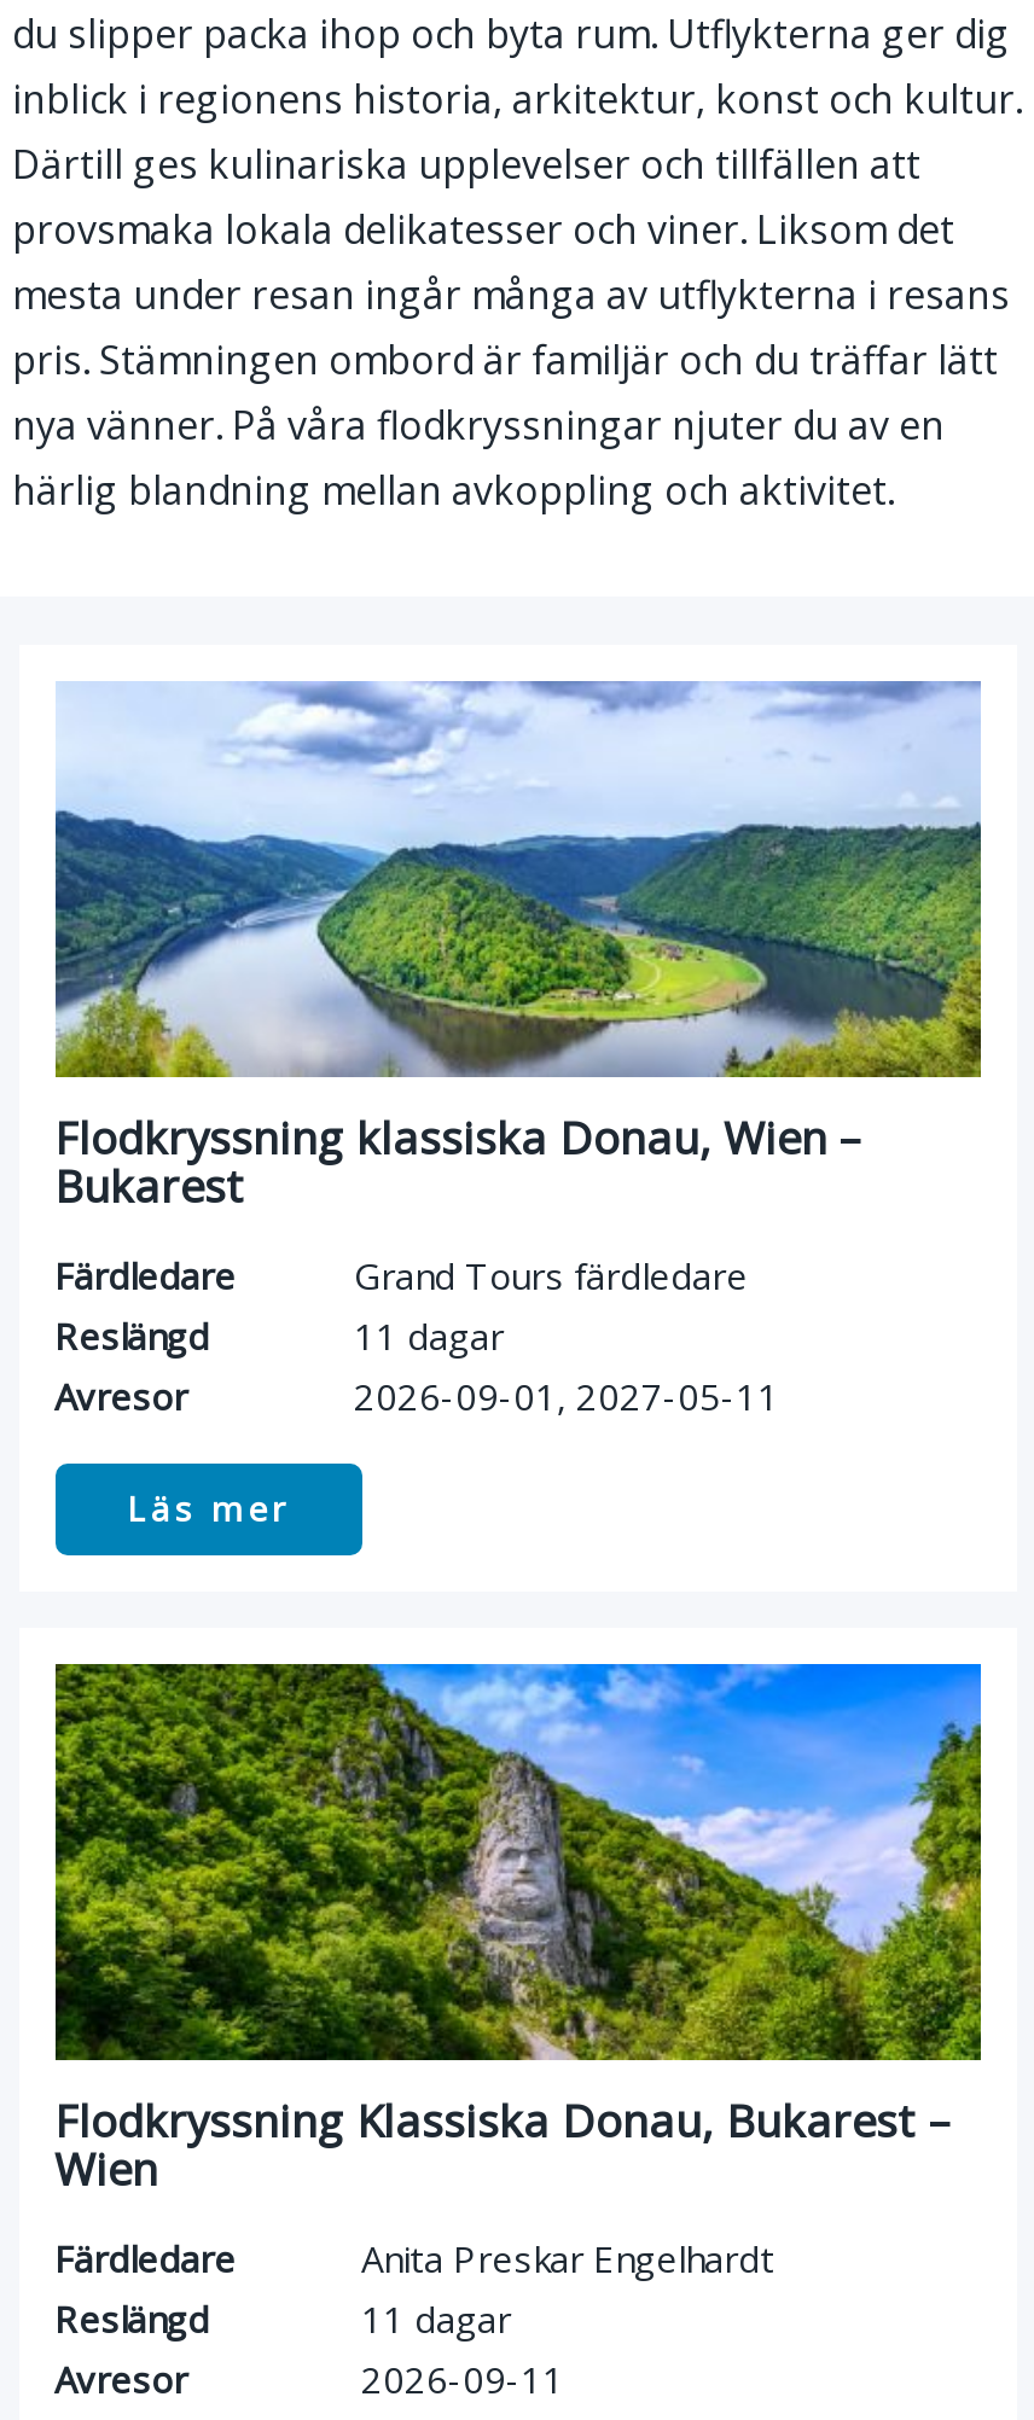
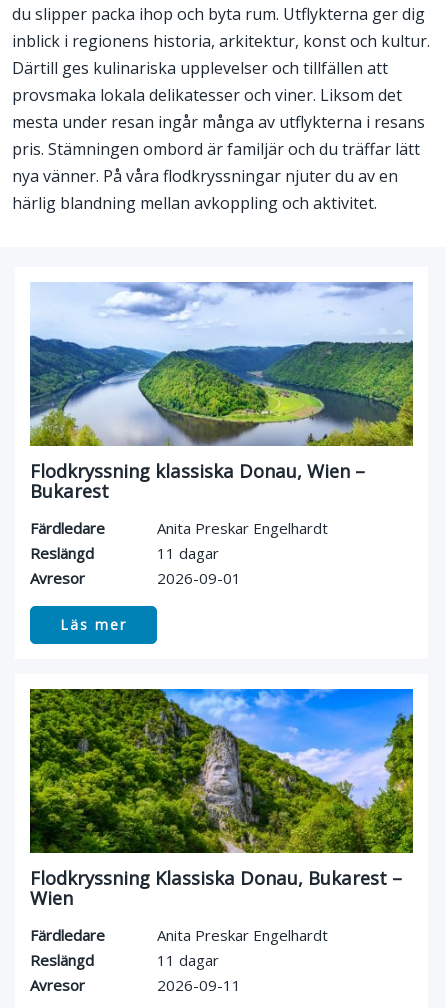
- Grand Tours färdledare
+ Anita Preskar Engelhardt

- 2026-09-01 2027-05-11
+ 2026-09-01
